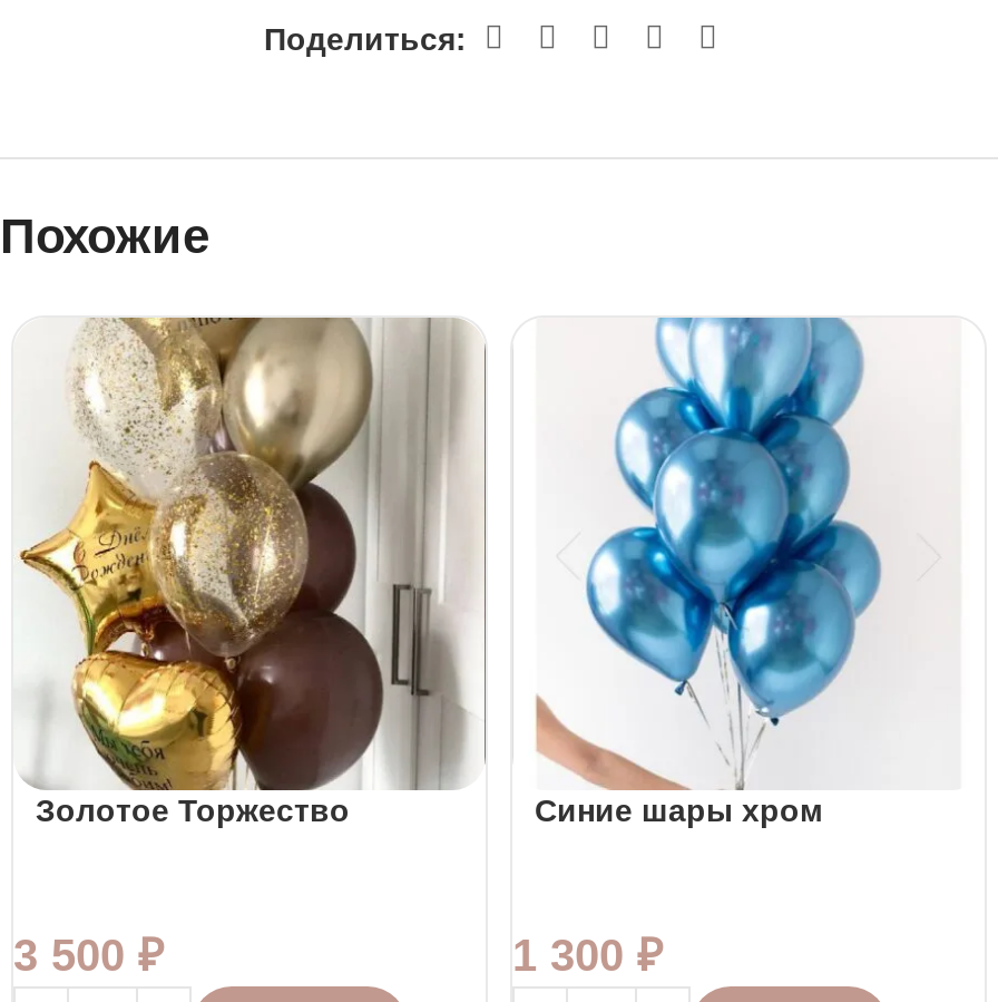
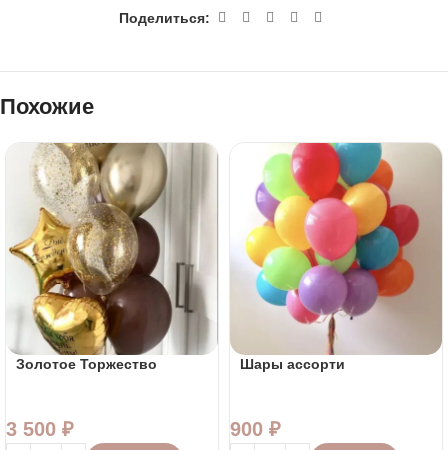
- [image]
- Синие шары хром
+ [image]
+ Шары ассорти

- 1 300 ₽
+ 900 ₽
